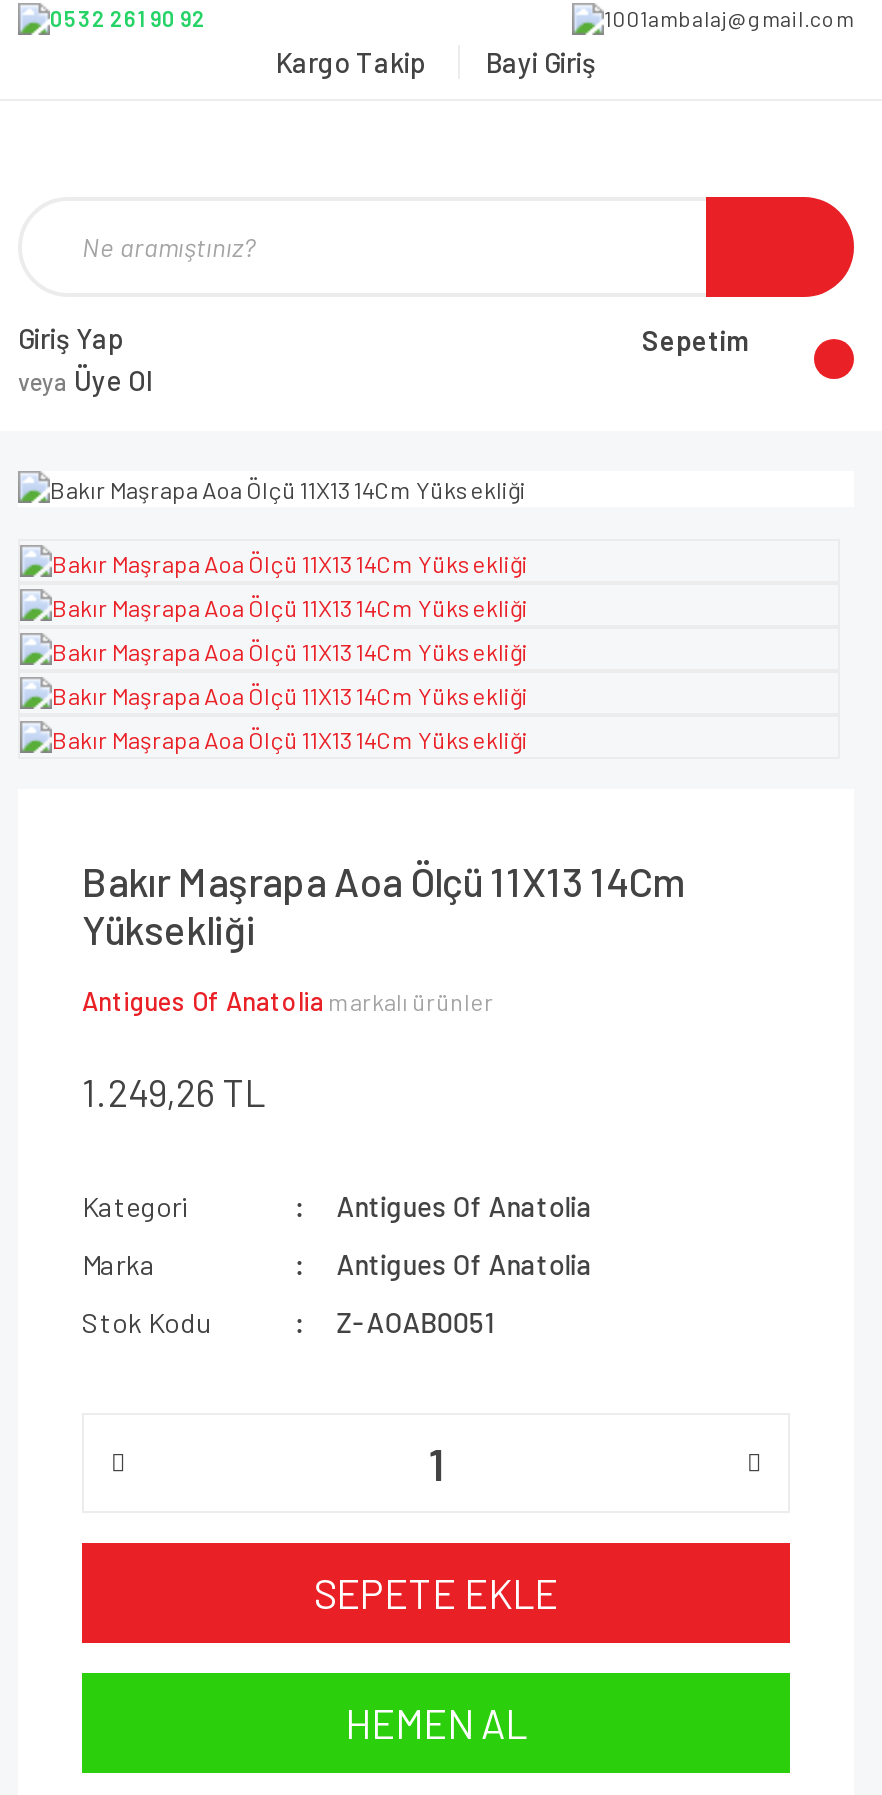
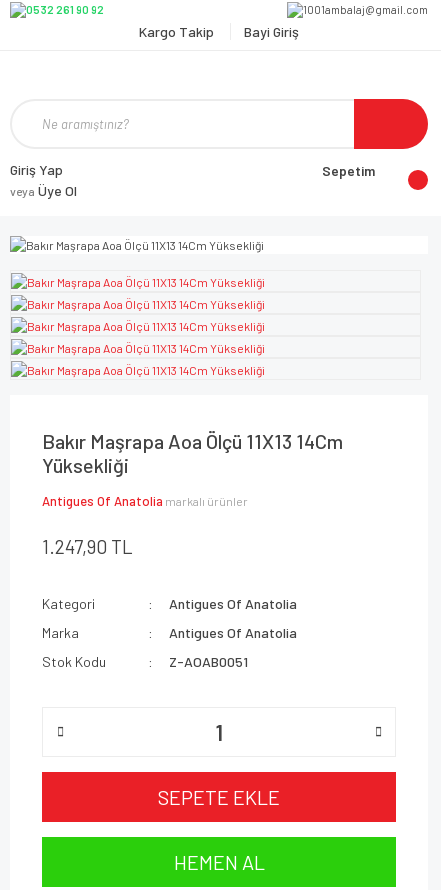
- 1.249,26 TL
+ 1.247,90 TL
